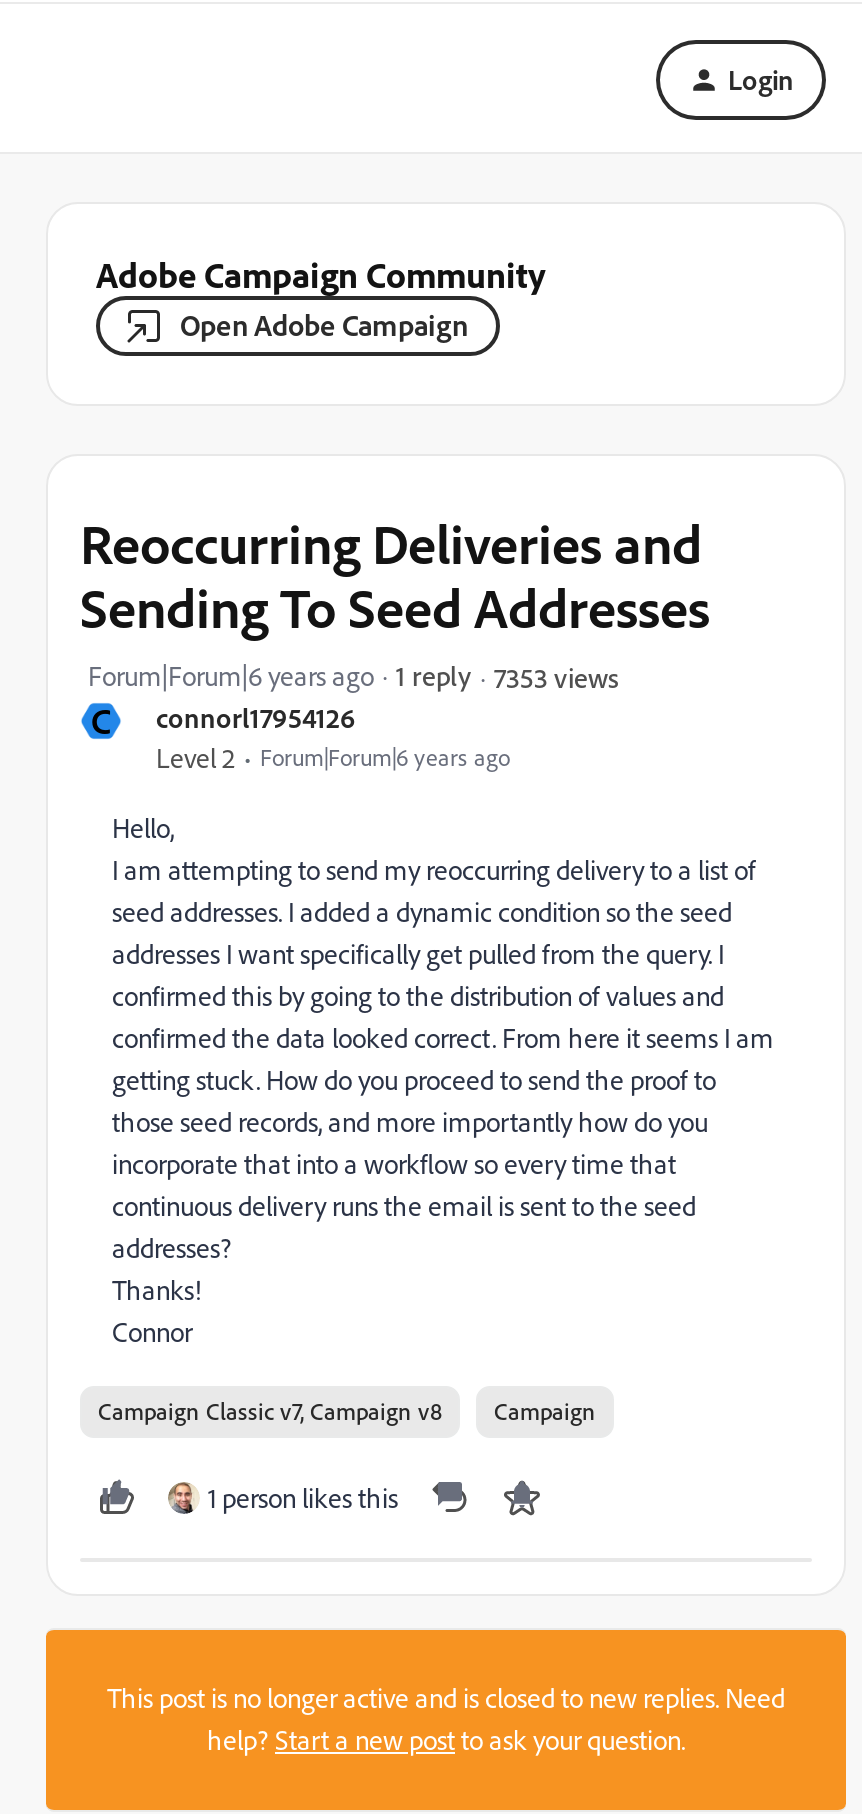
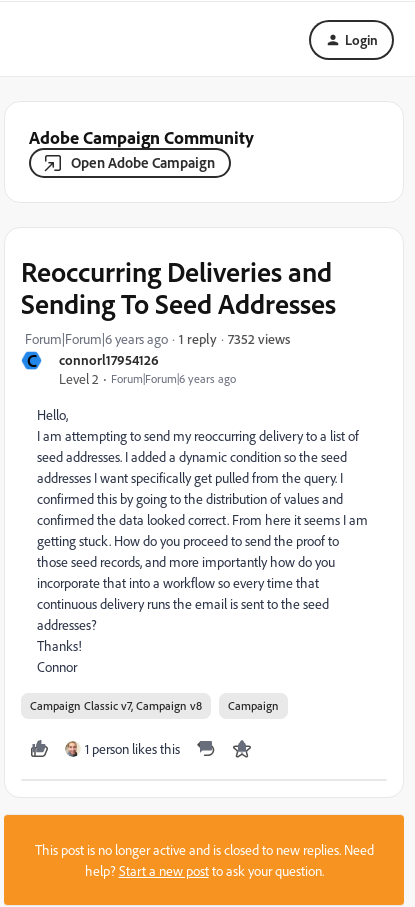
- 7353 views
+ 7352 views
